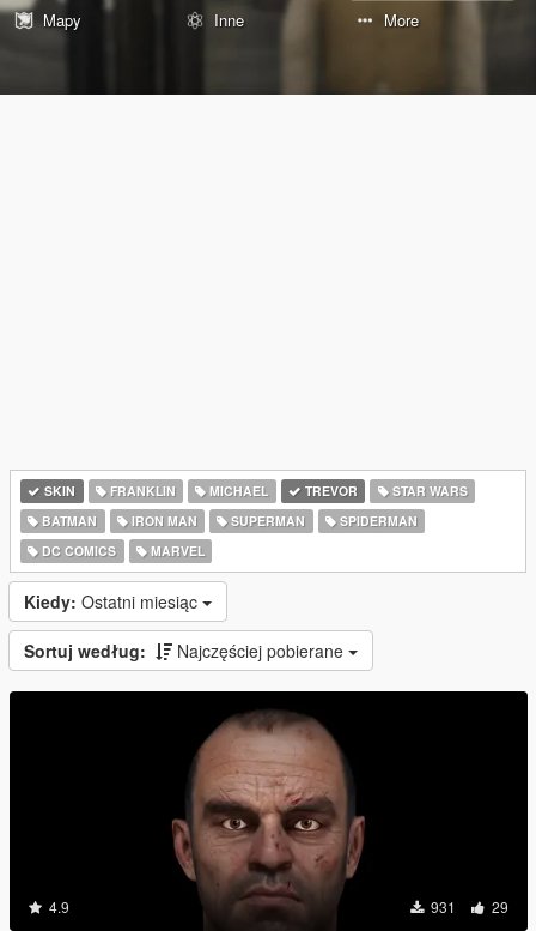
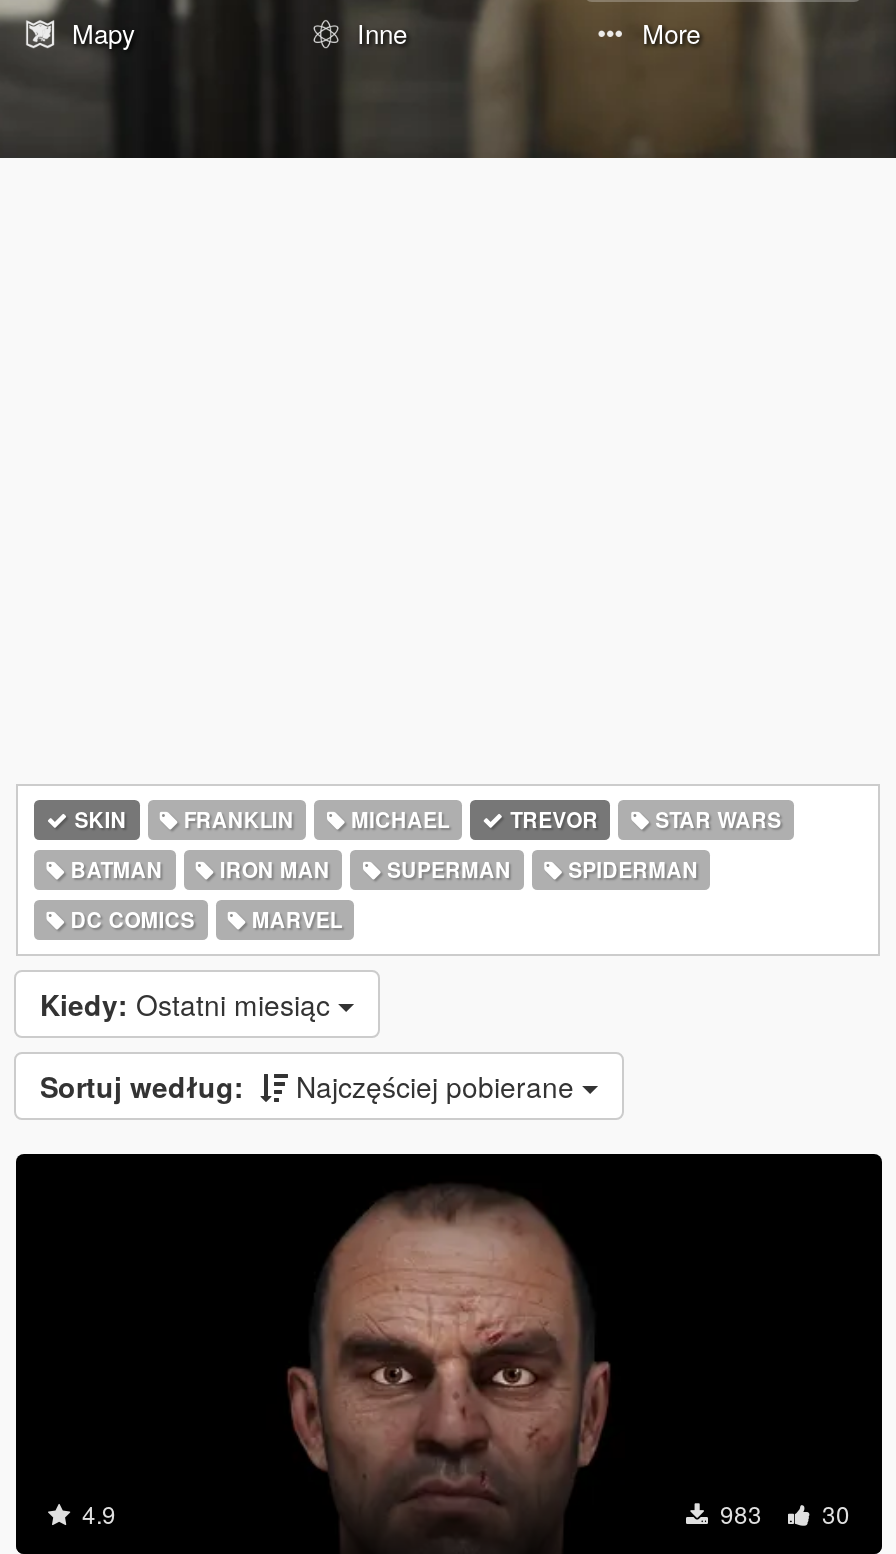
- 931
+ 983

- 29
+ 30
